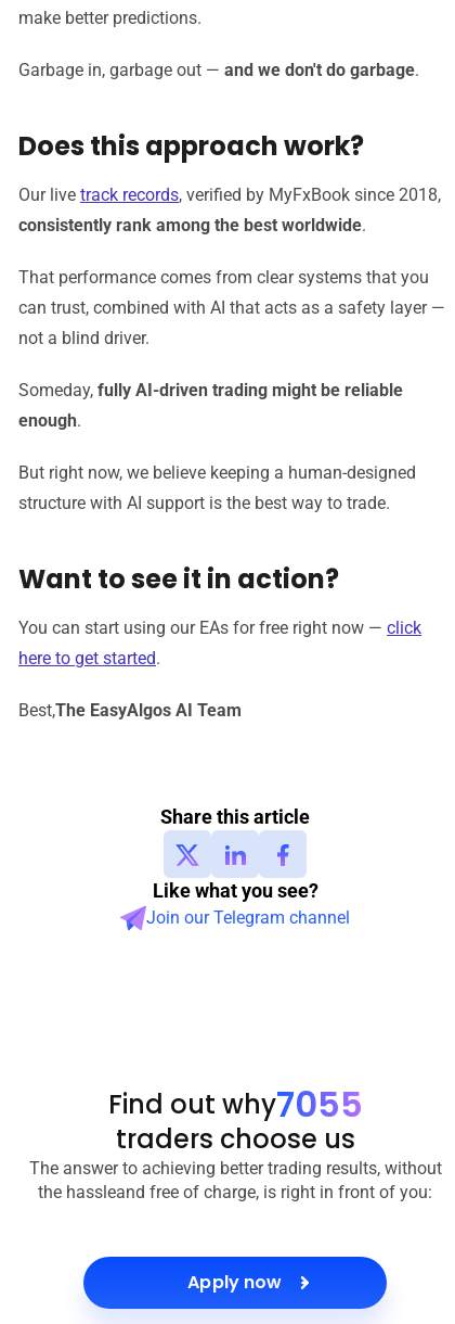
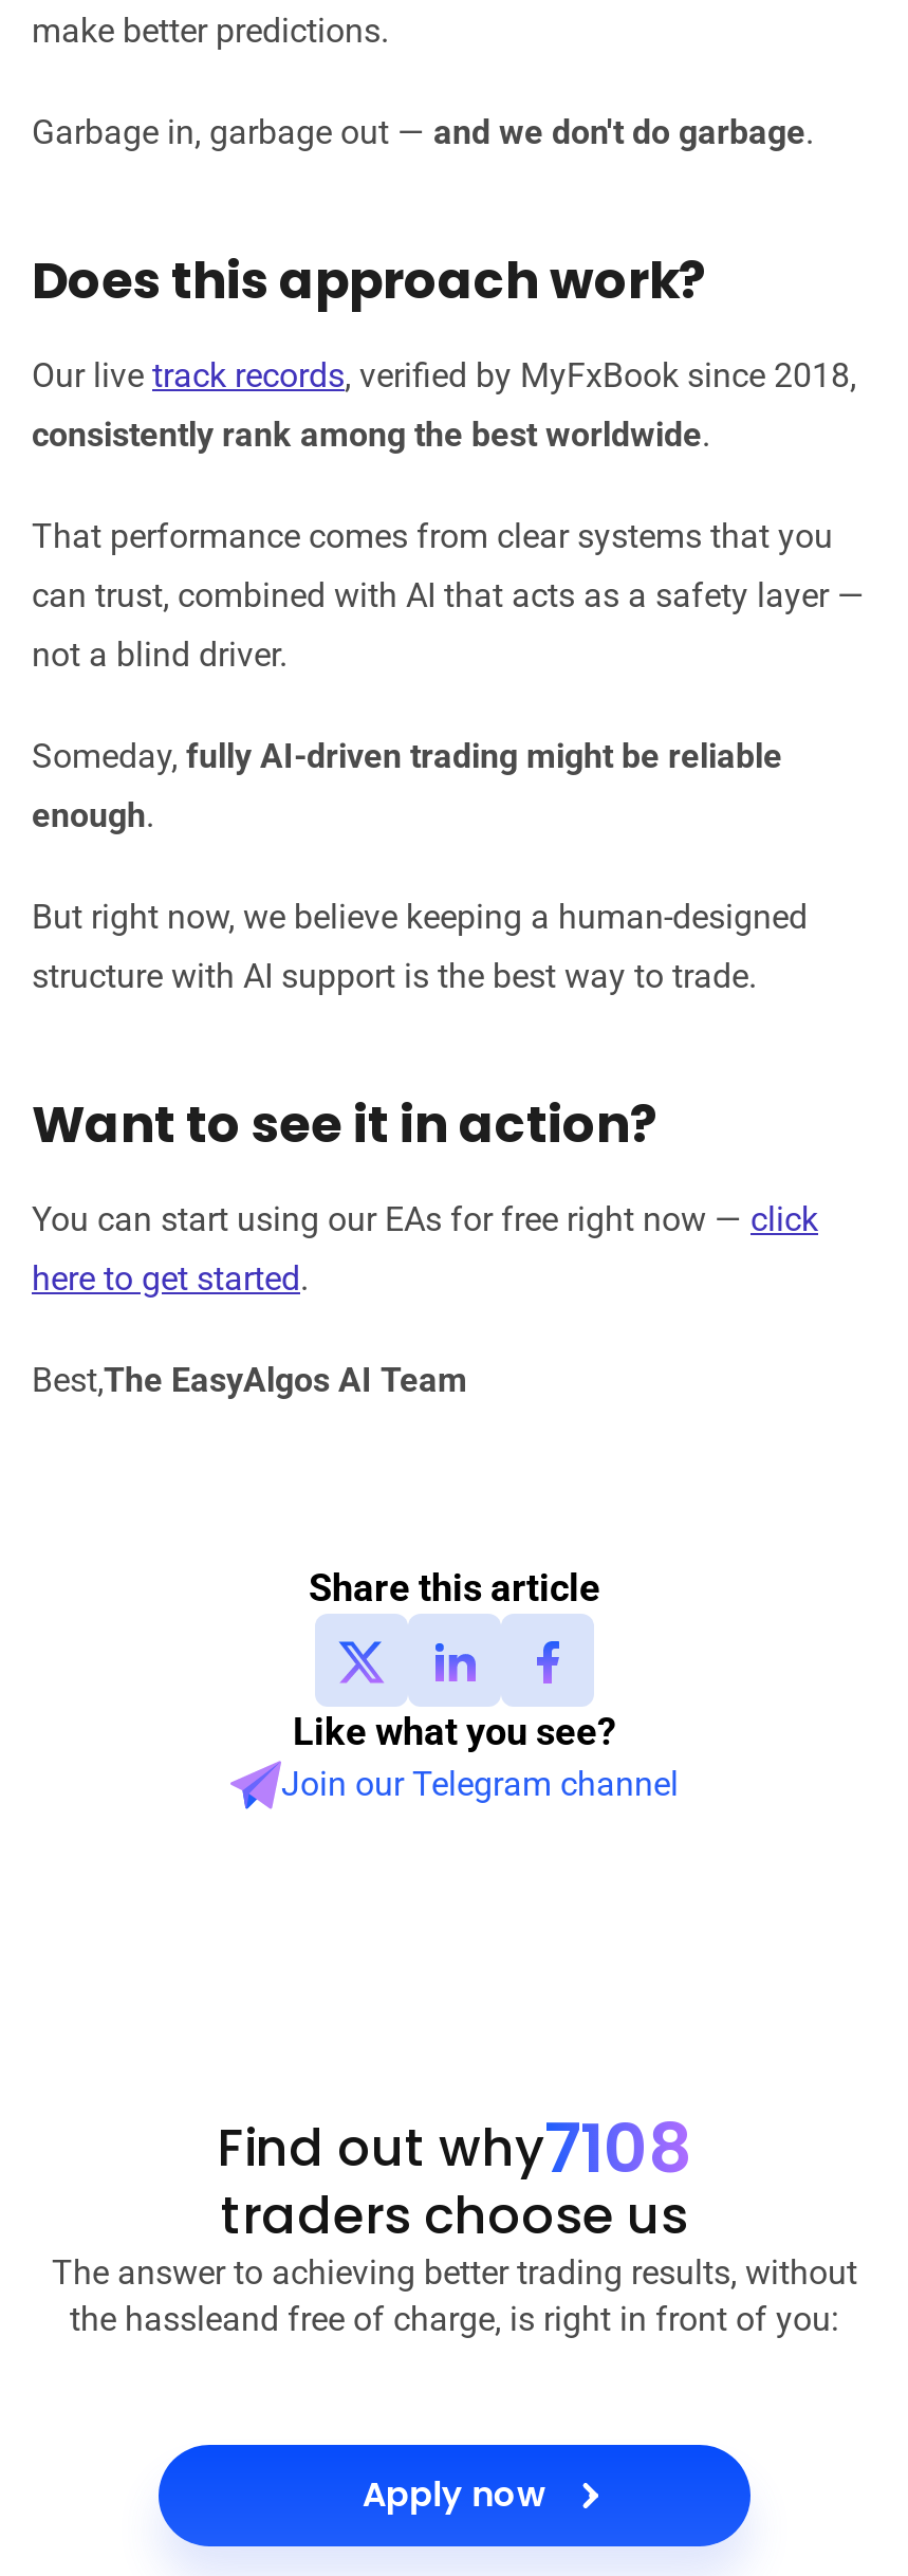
- Find out why7055
+ Find out why7108
